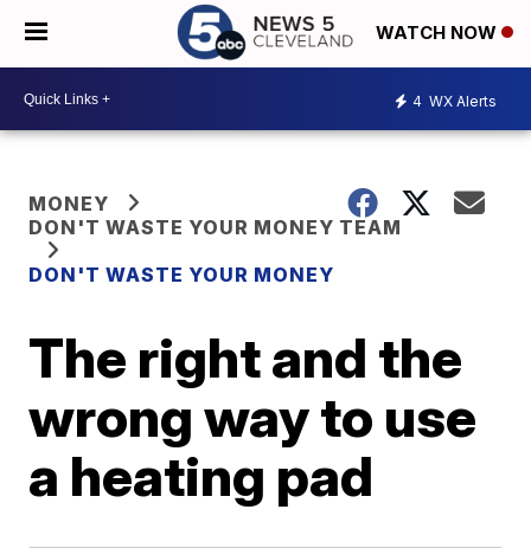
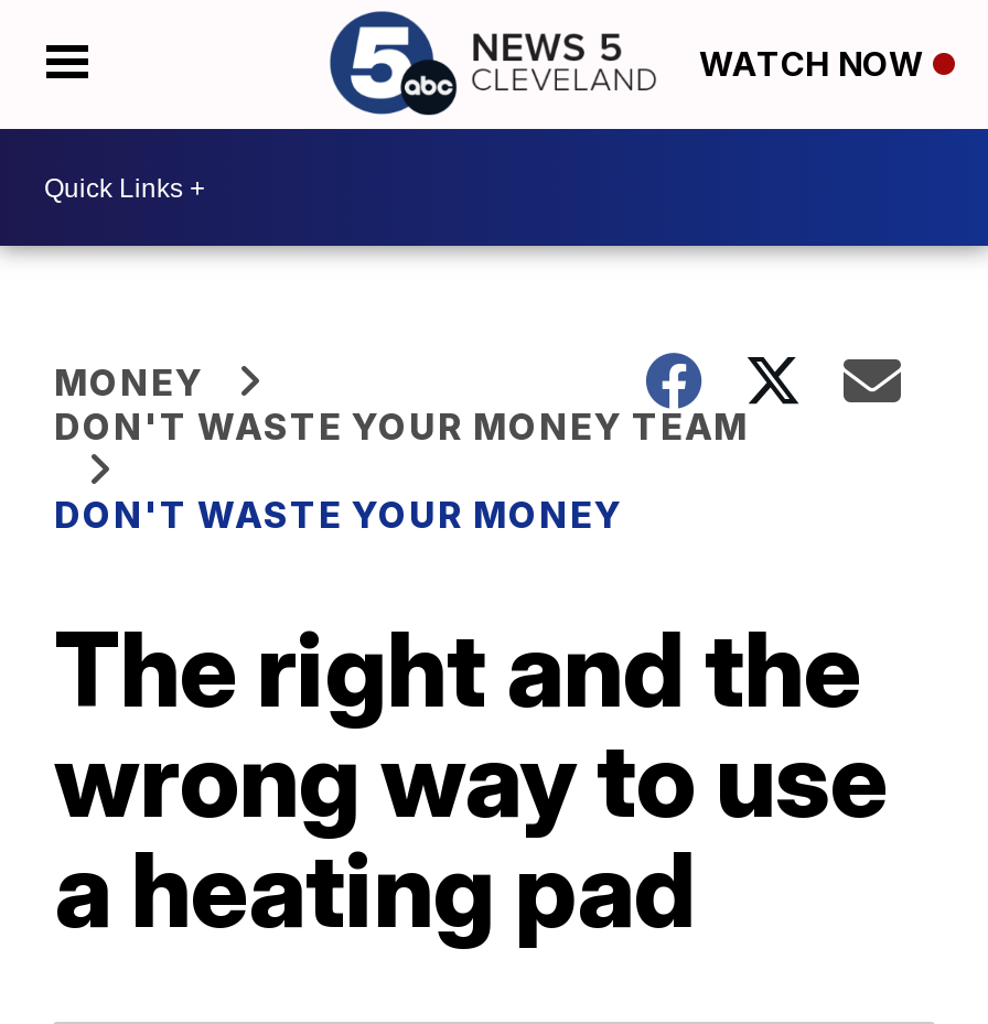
- 4 WX Alerts
